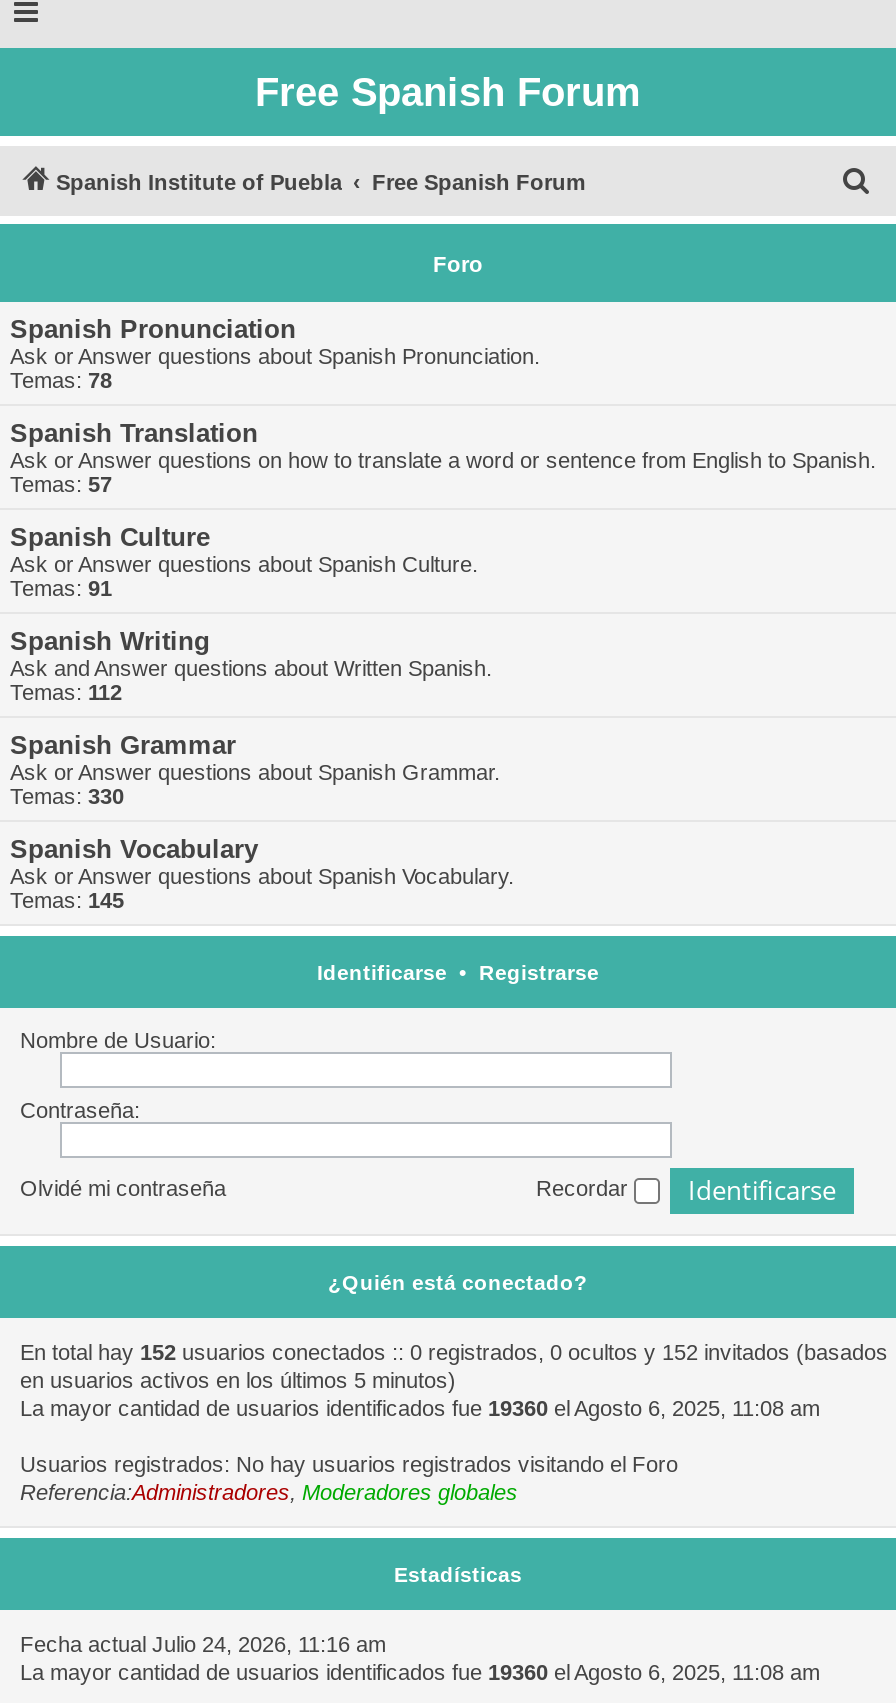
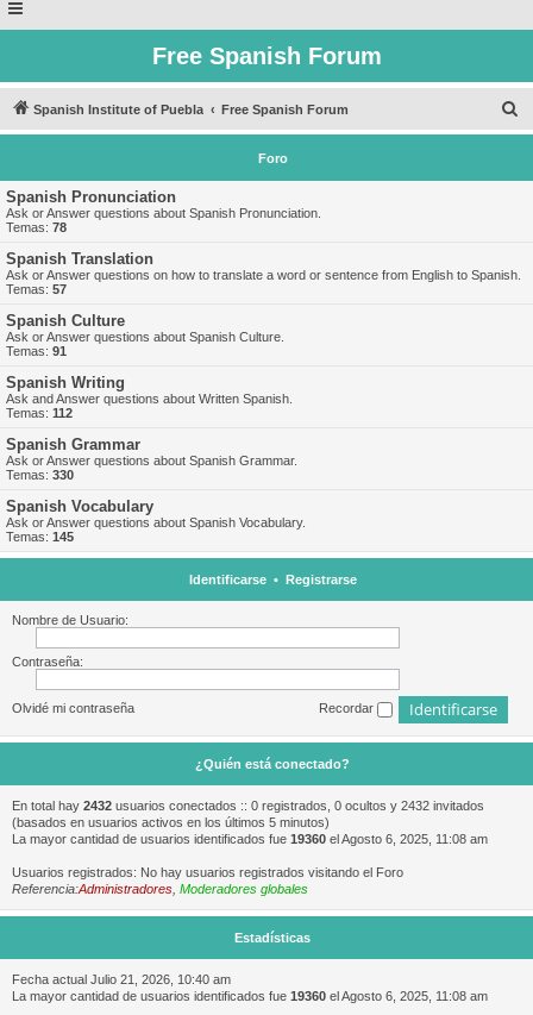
- En total hay 152 usuarios conectados :: 0 registrados, 0 ocultos y 152 invitados (basados
- en usuarios activos en los últimos 5 minutos)
+ En total hay 2432 usuarios conectados :: 0 registrados, 0 ocultos y 2432 invitados
+ (basados en usuarios activos en los últimos 5 minutos)

- Fecha actual Julio 24, 2026, 11:16 am
+ Fecha actual Julio 21, 2026, 10:40 am
